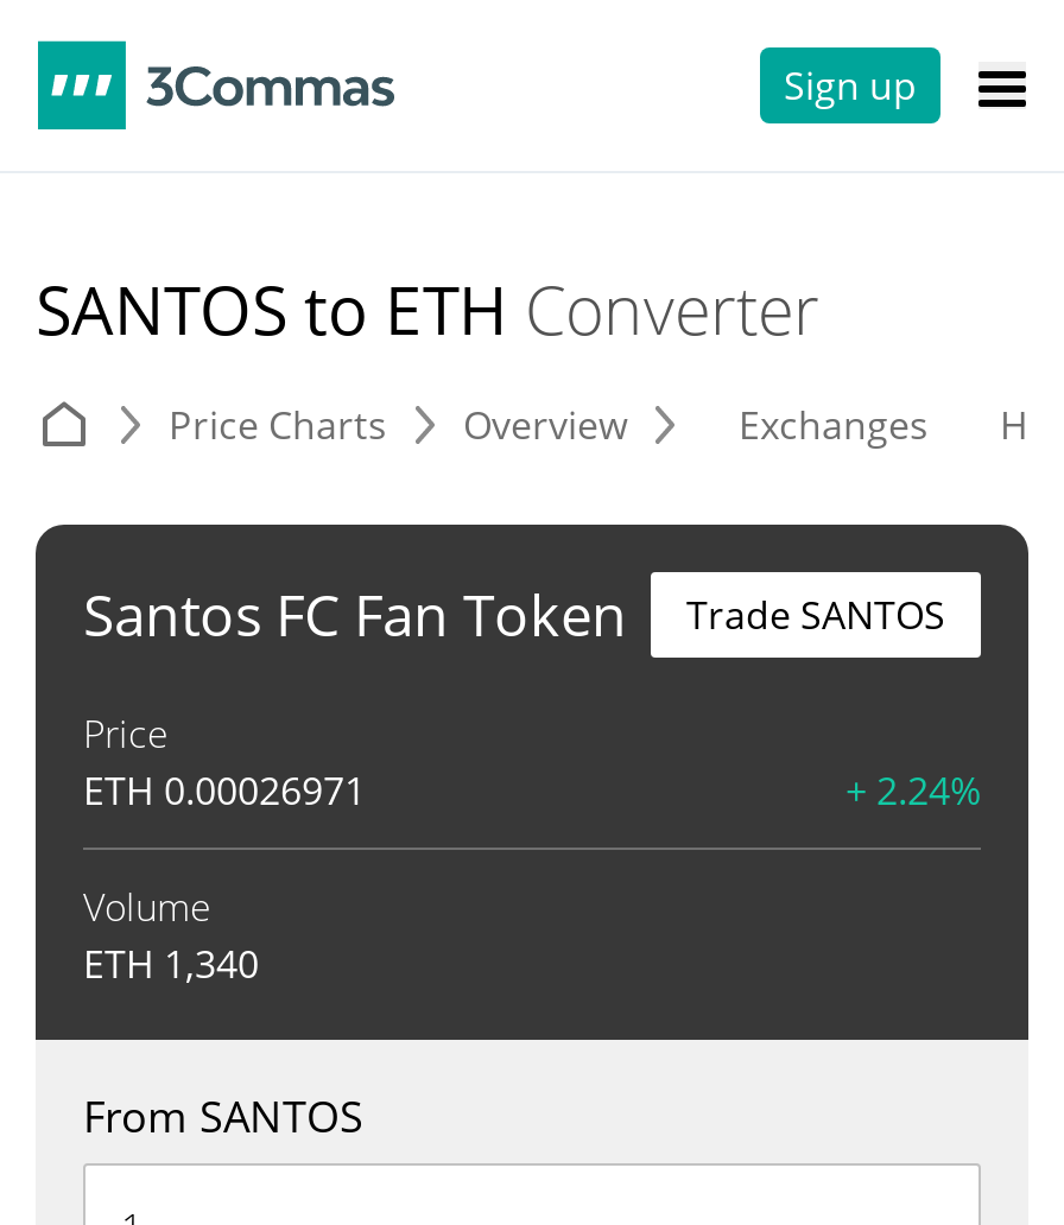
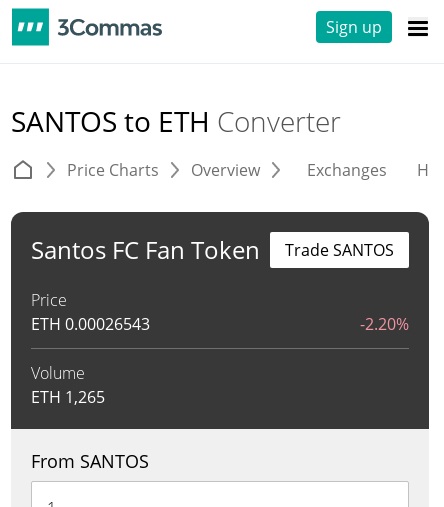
- ETH 0.00026971
- + 2.24%
+ ETH 0.00026543
+ -2.20%

- ETH 1,340
+ ETH 1,265
